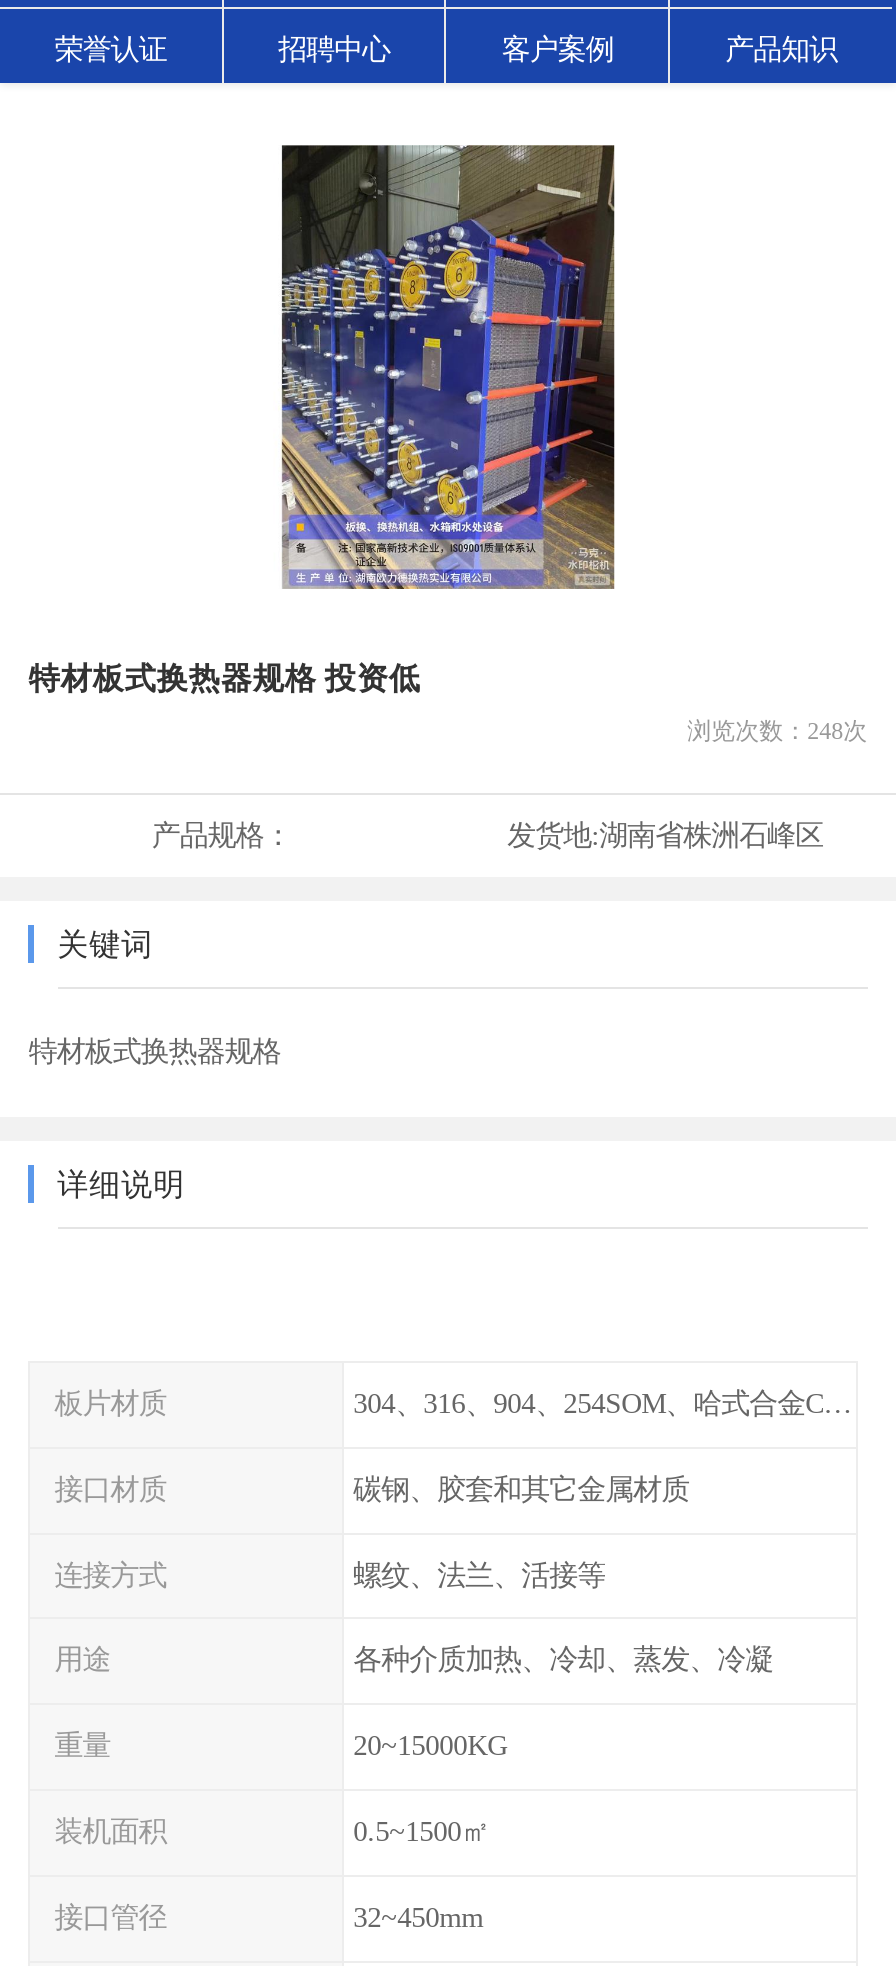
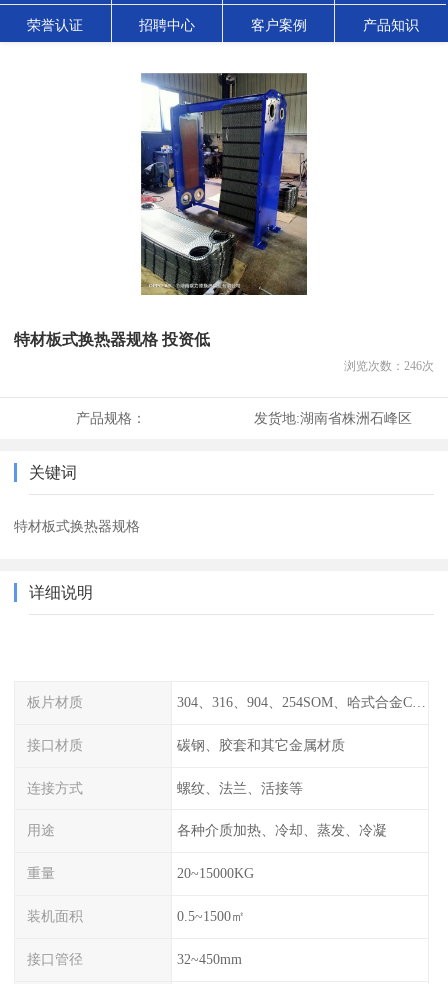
- [image]
+ [image]

- 浏览次数：248次
+ 浏览次数：246次
